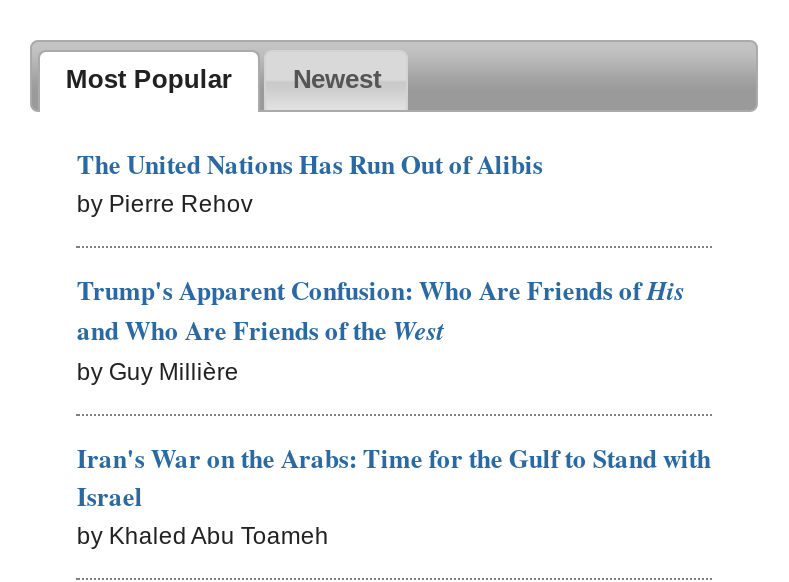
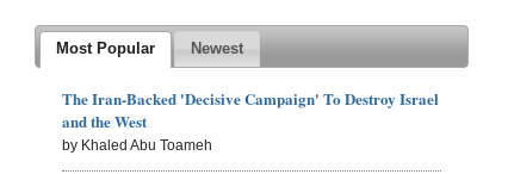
- The United Nations Has Run Out of Alibis
- by Pierre Rehov
- Trump's Apparent Confusion: Who Are Friends ofHis
- and Who Are Friends of the West
- by Guy Millière
- Iran's War on the Arabs: Time for the Gulf to Stand with
- Israel
+ The Iran-Backed 'Decisive Campaign' To Destroy Israel
+ and the West
